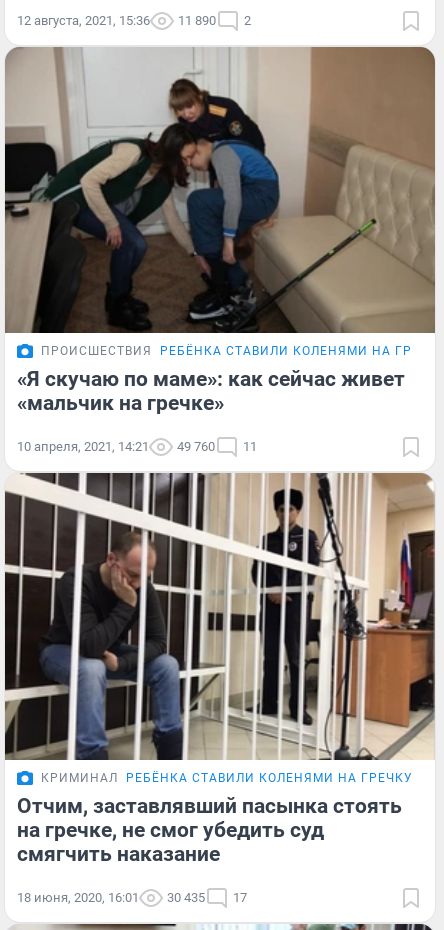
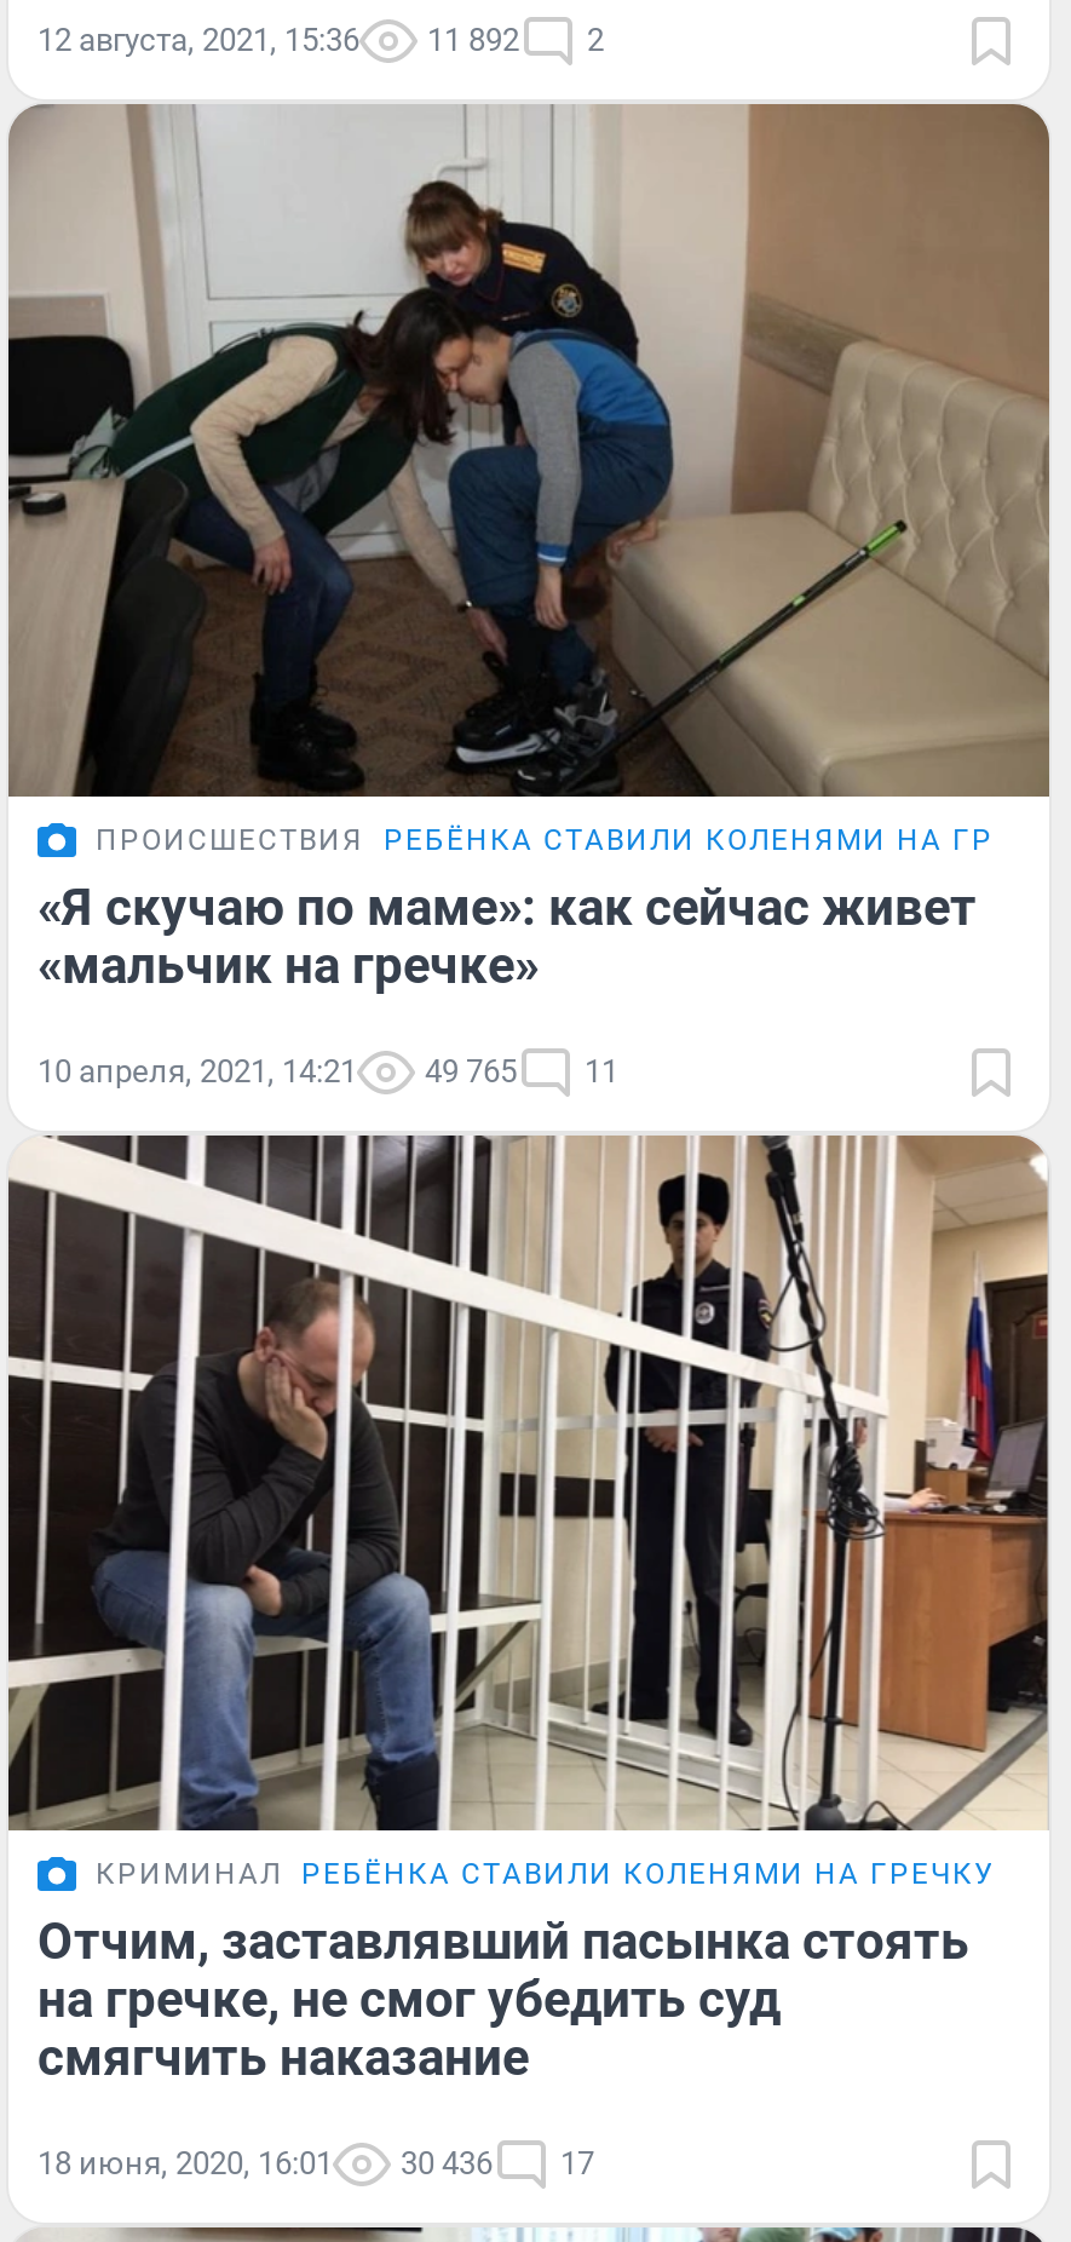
- 12 августа, 2021, 15:36 11 890 2
+ 12 августа, 2021, 15:36 11 892 2

- 10 апреля, 2021, 14:21 49 760 11
+ 10 апреля, 2021, 14:21 49 765 11

- 18 июня, 2020, 16:01 30 435 17
+ 18 июня, 2020, 16:01 30 436 17
